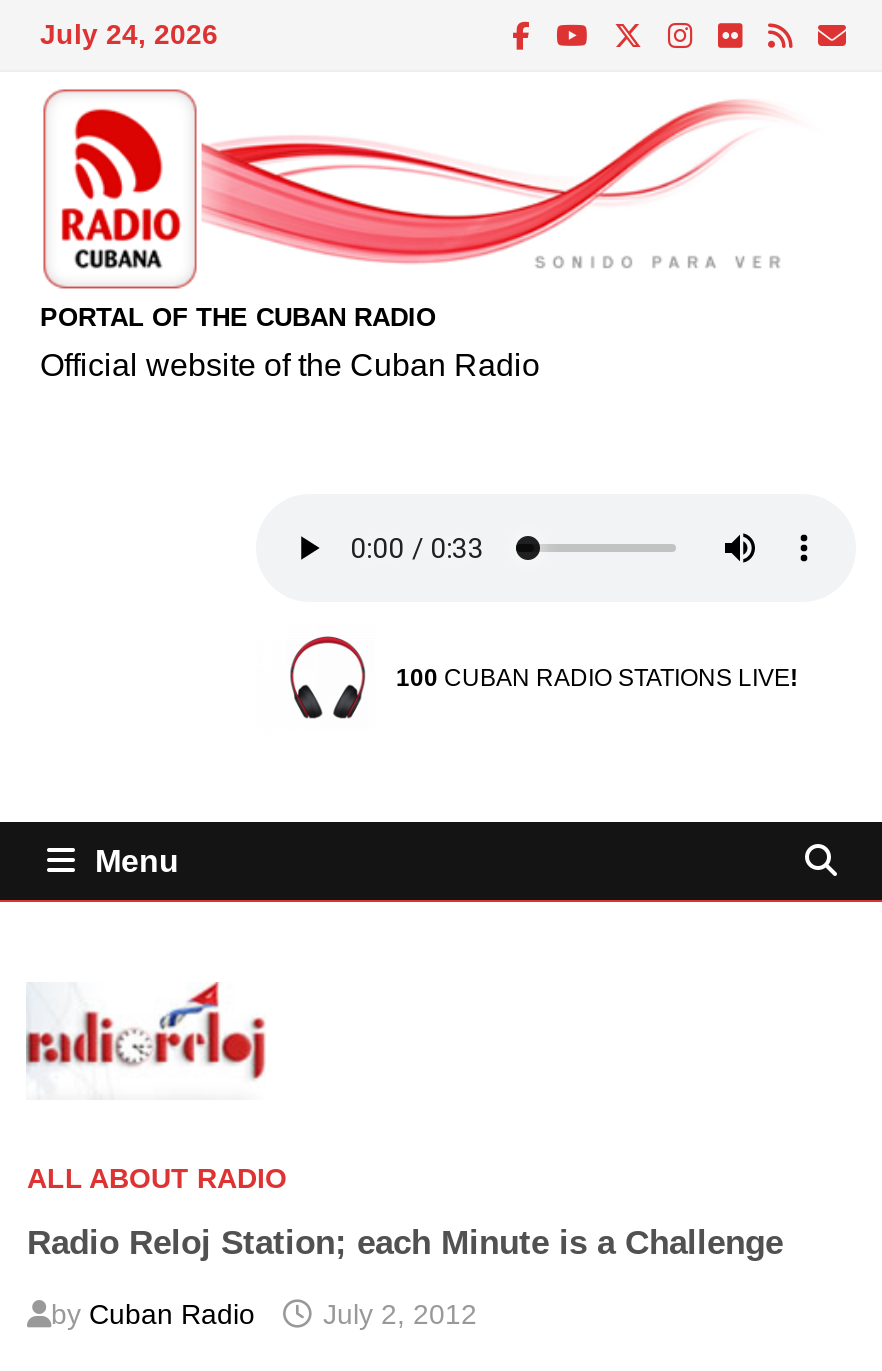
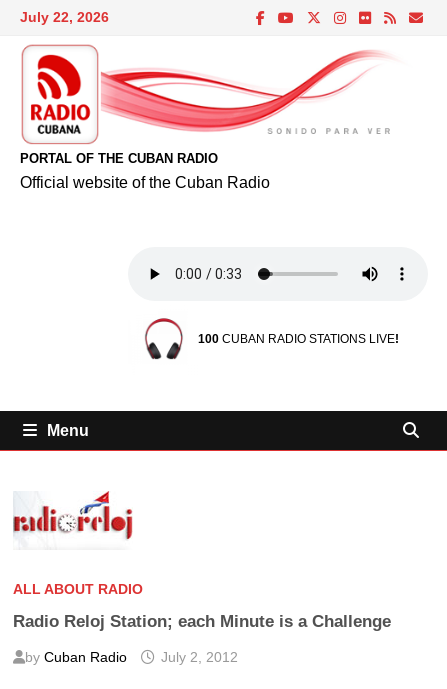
- July 24, 2026
+ July 22, 2026
